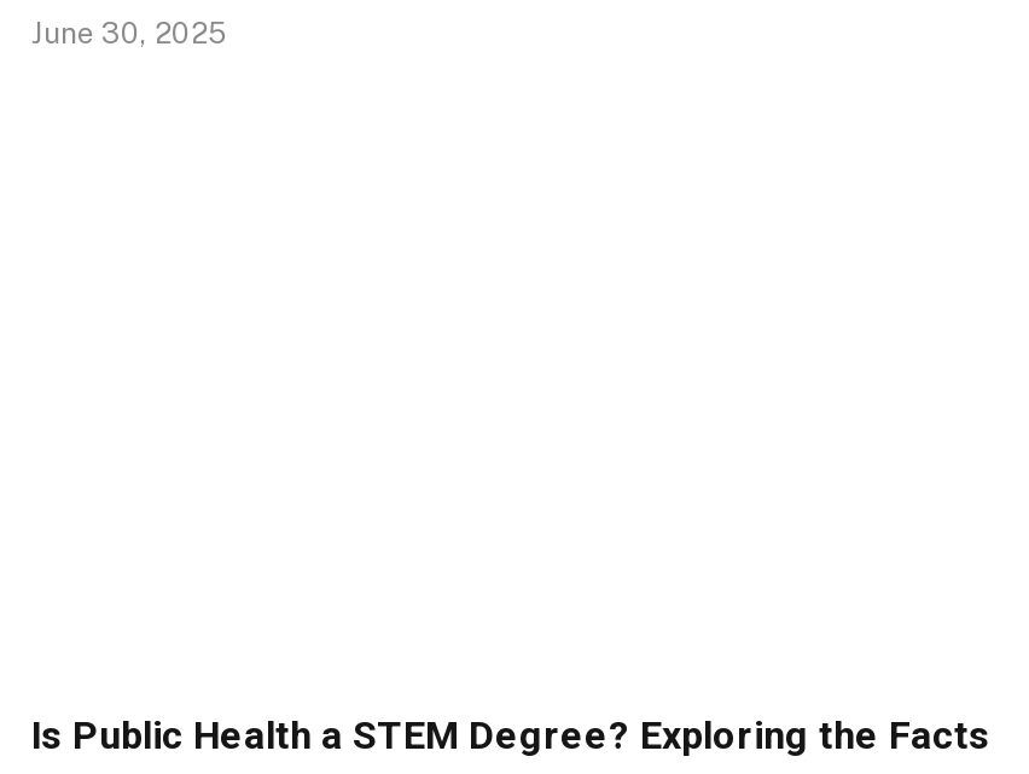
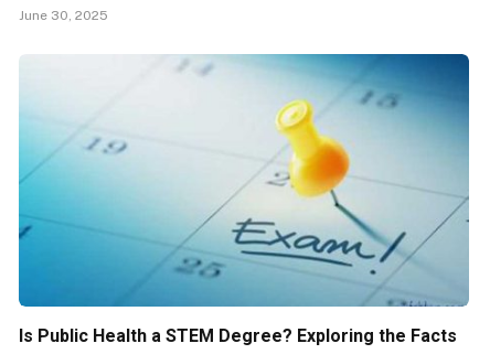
+ [image]
